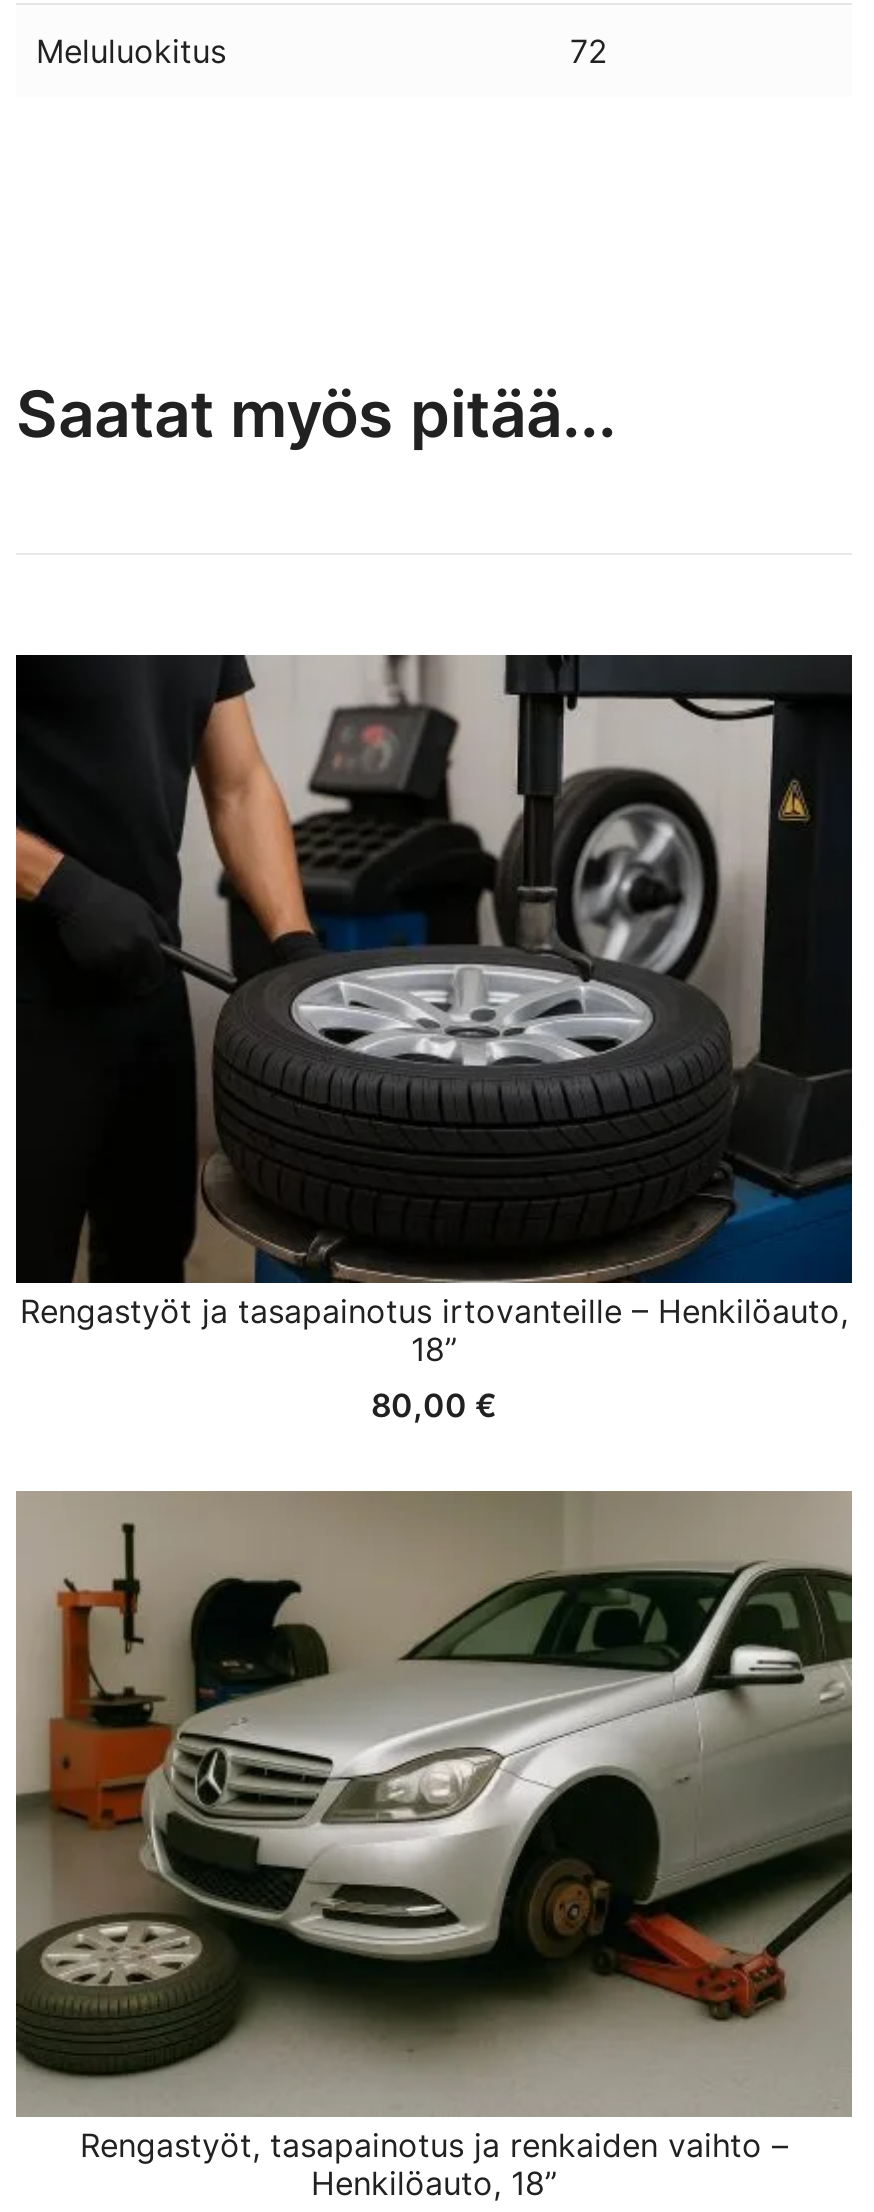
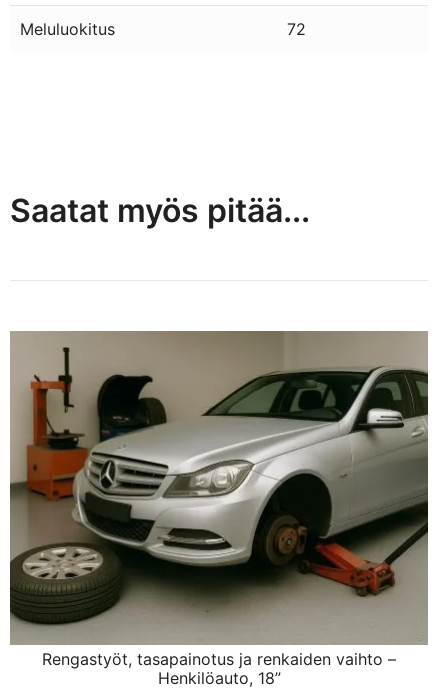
- [image]
- Rengastyöt ja tasapainotus irtovanteille – Henkilöauto,
- 18”
- 80,00 €
